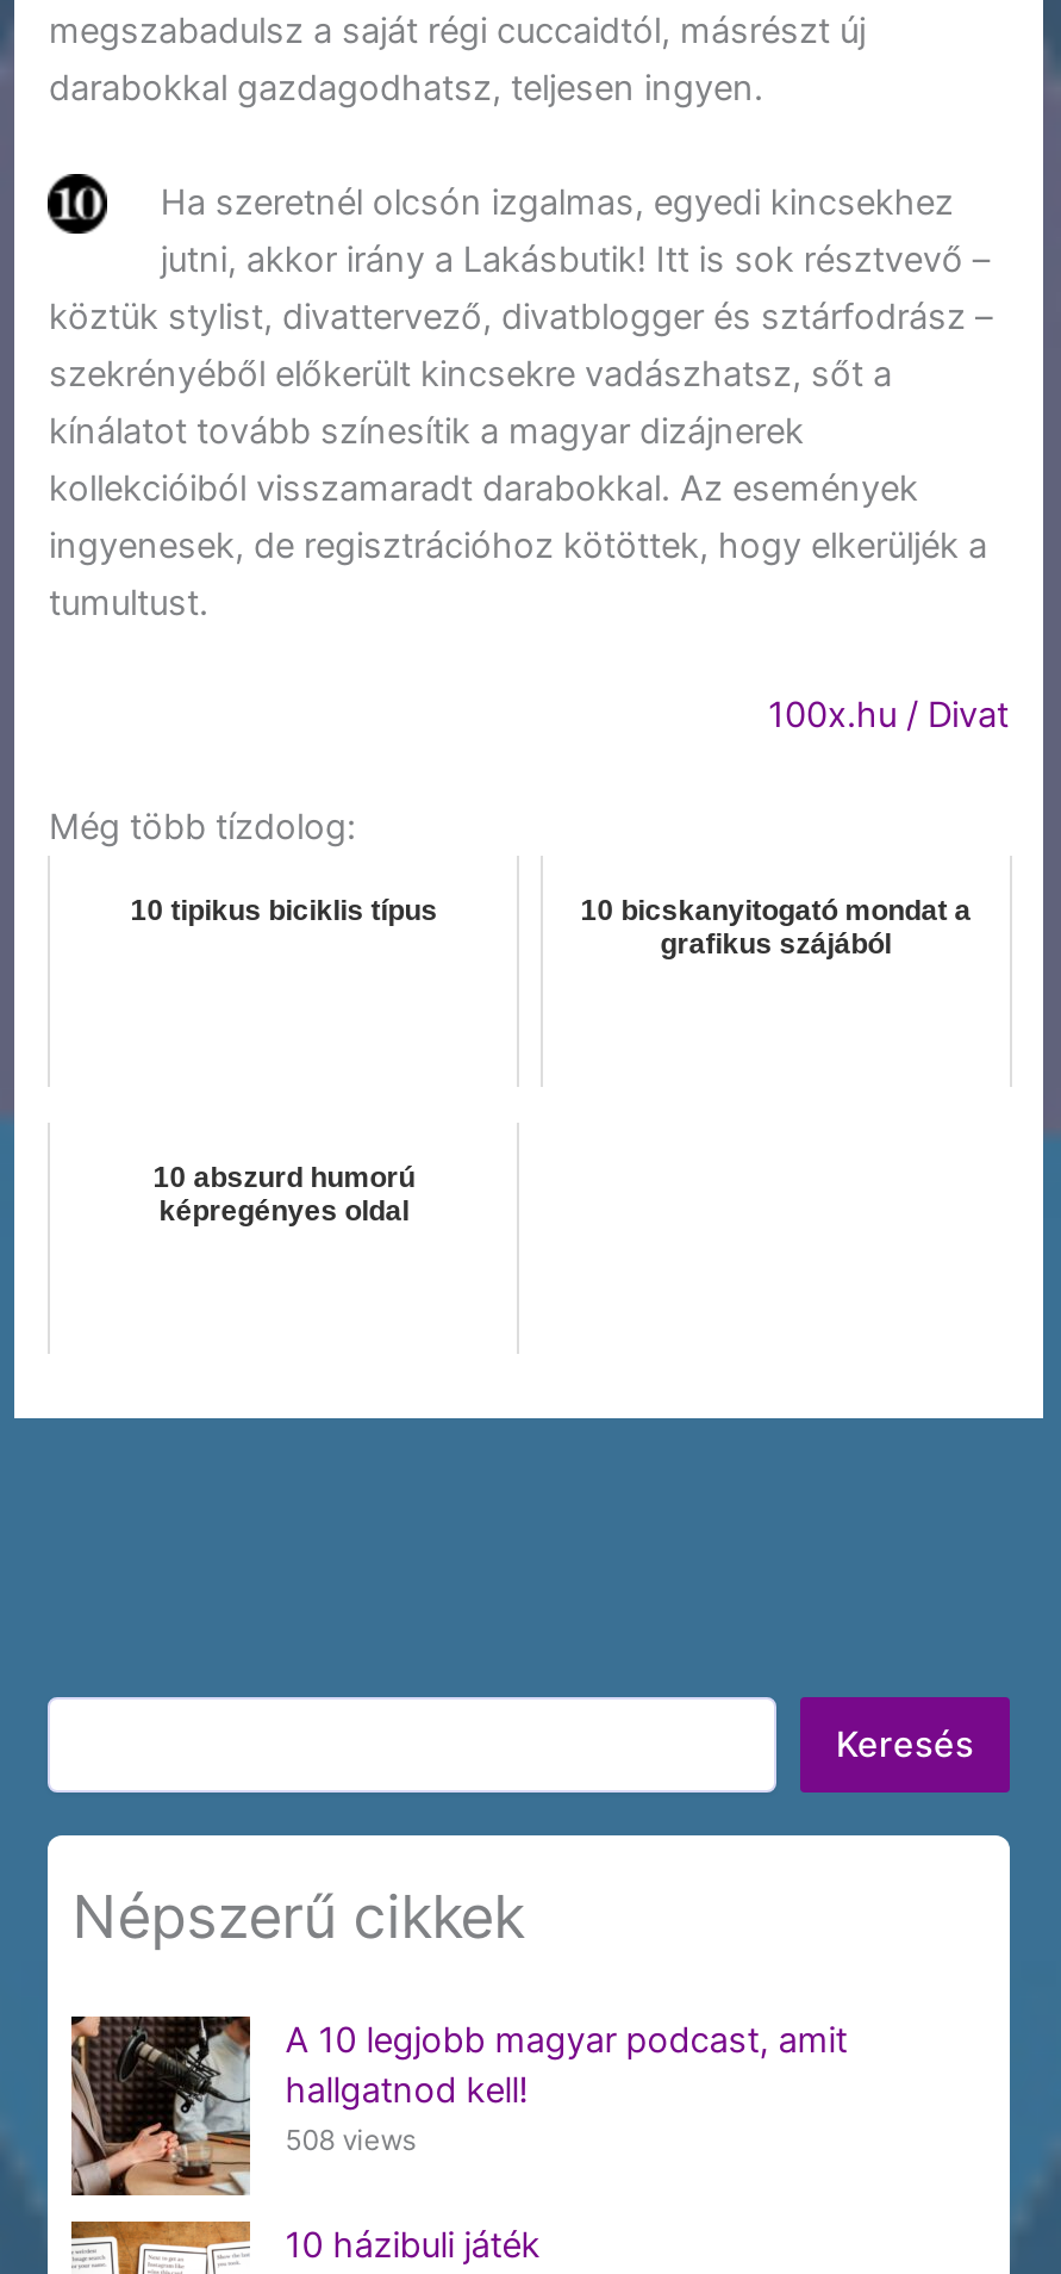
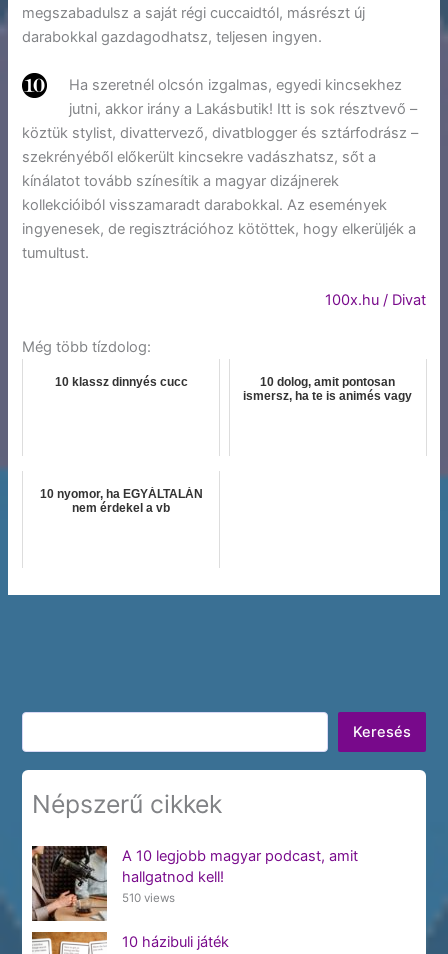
- 10 tipikus biciklis típus
- 10 bicskanyitogató mondat a
- grafikus szájából
+ 10 klassz dinnyés cucc
+ 10 dolog, amit pontosan
+ ismersz, ha te is animés vagy

- 10 abszurd humorú
- képregényes oldal
+ 10 nyomor, ha EGYÁLTALÁN
+ nem érdekel a vb

- 508 views
+ 510 views
